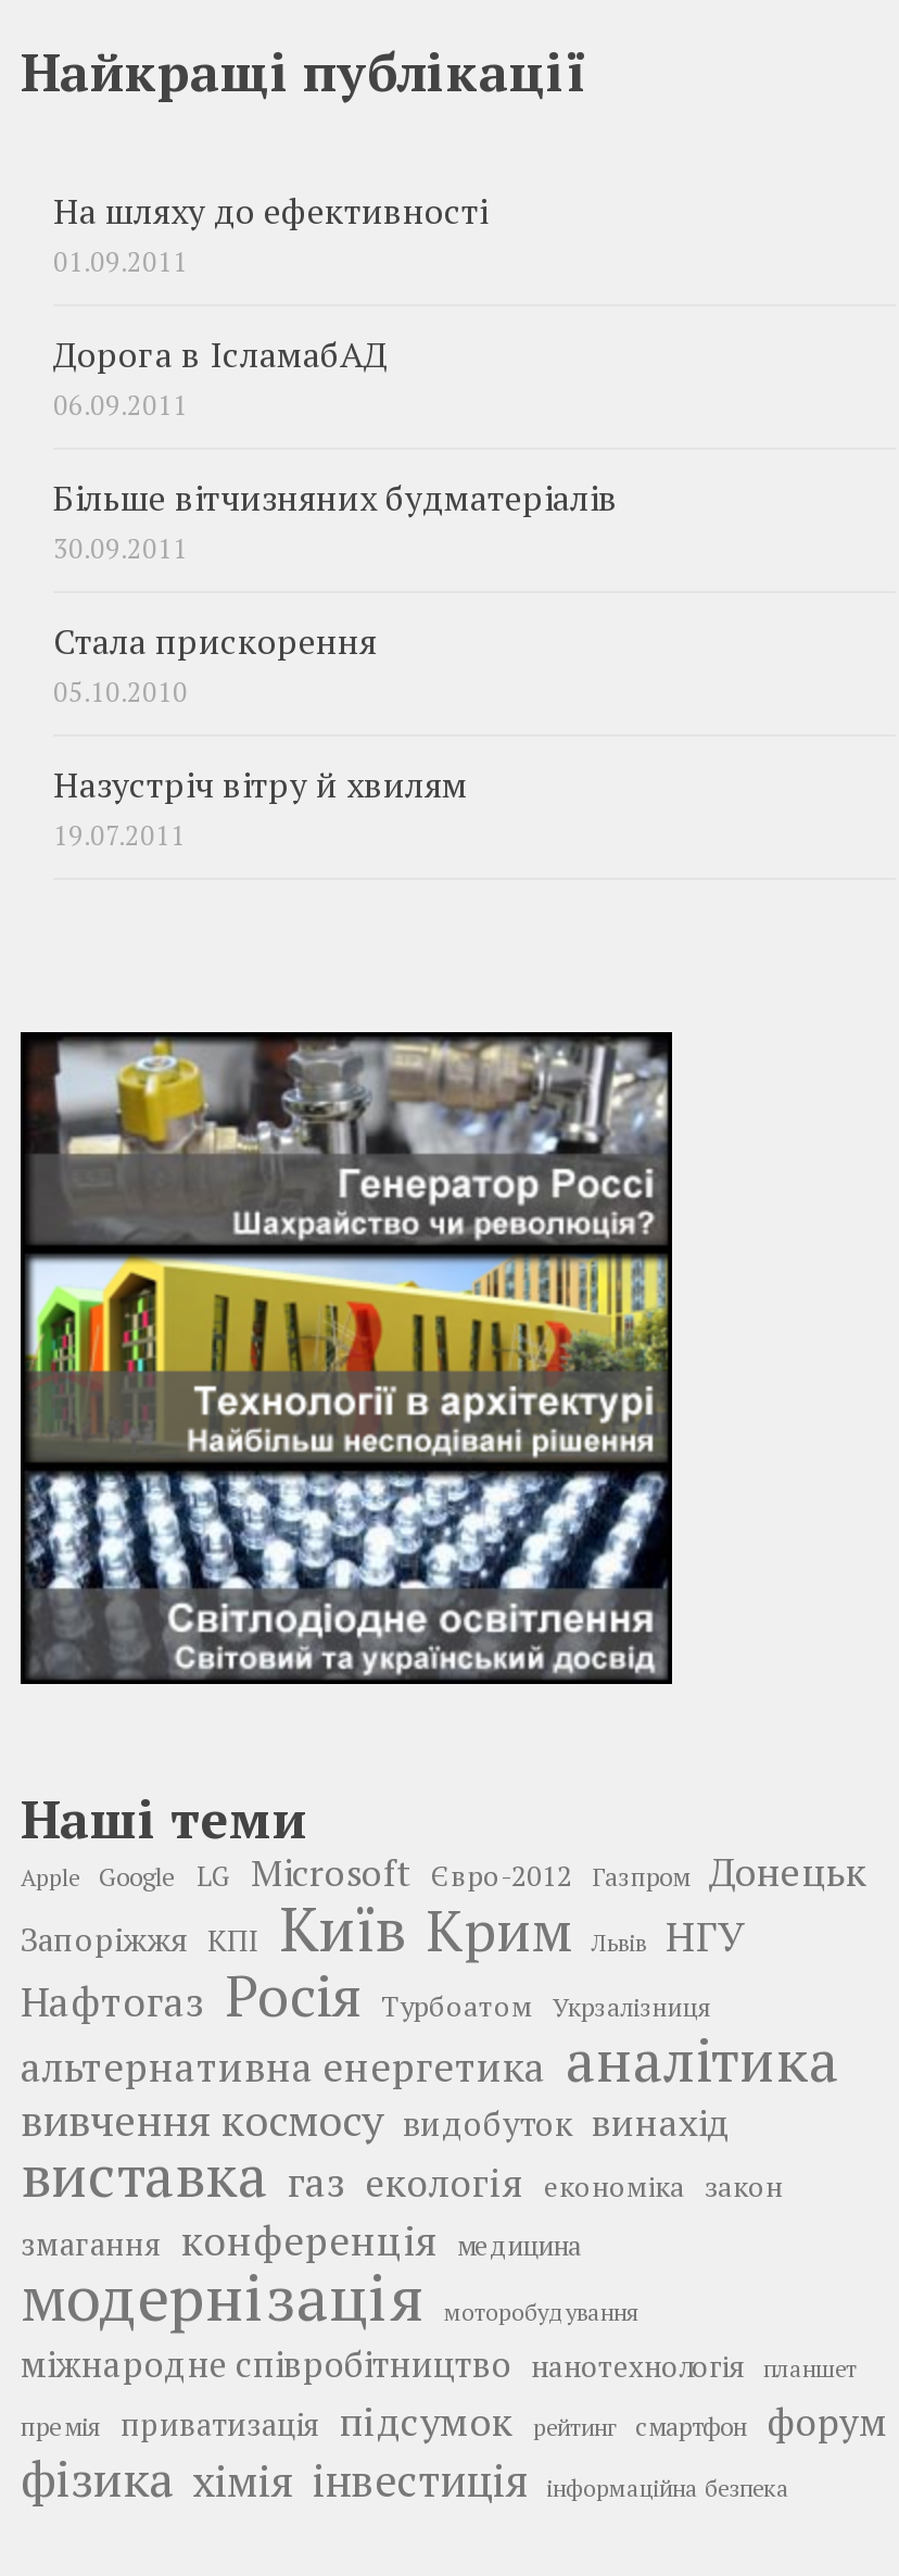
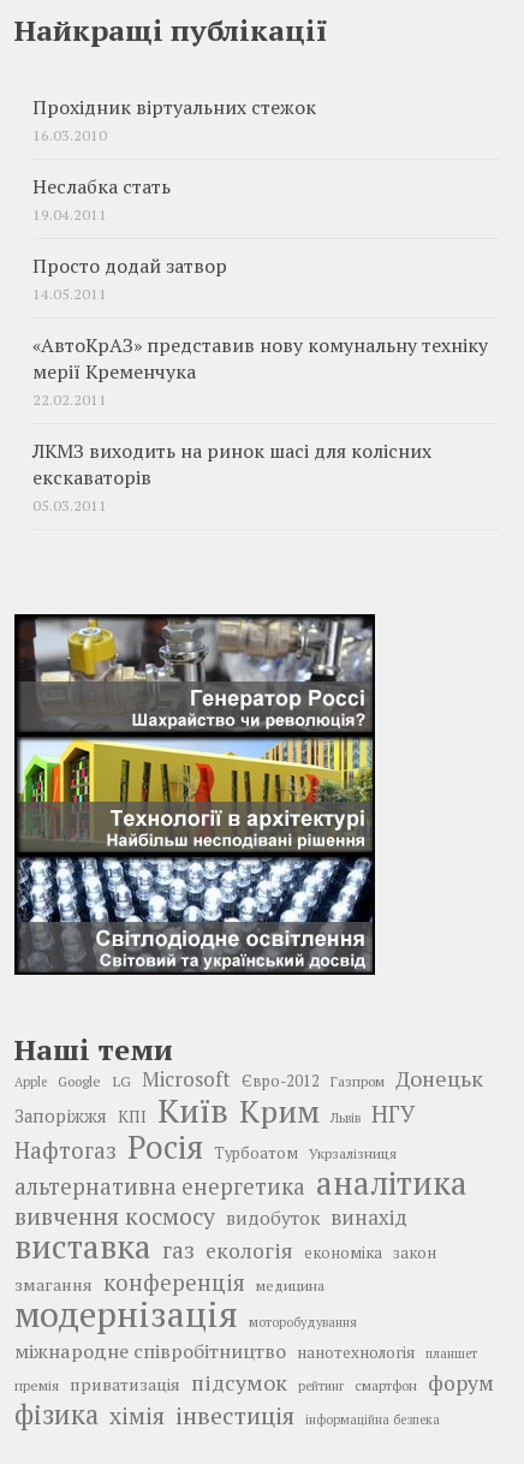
- На шляху до ефективності
- 01.09.2011
+ Прохідник віртуальних стежок
+ 16.03.2010

- Дорога в ІсламабАД
- 06.09.2011
+ Неслабка стать
+ 19.04.2011

- Більше вітчизняних будматеріалів
- 30.09.2011
+ Просто додай затвор
+ 14.05.2011

- Стала прискорення
- 05.10.2010
+ «АвтоКрАЗ» представив нову комунальну техніку
+ мерії Кременчука
+ 22.02.2011

- Назустріч вітру й хвилям
- 19.07.2011
+ ЛКМЗ виходить на ринок шасі для колісних
+ екскаваторів
+ 05.03.2011
